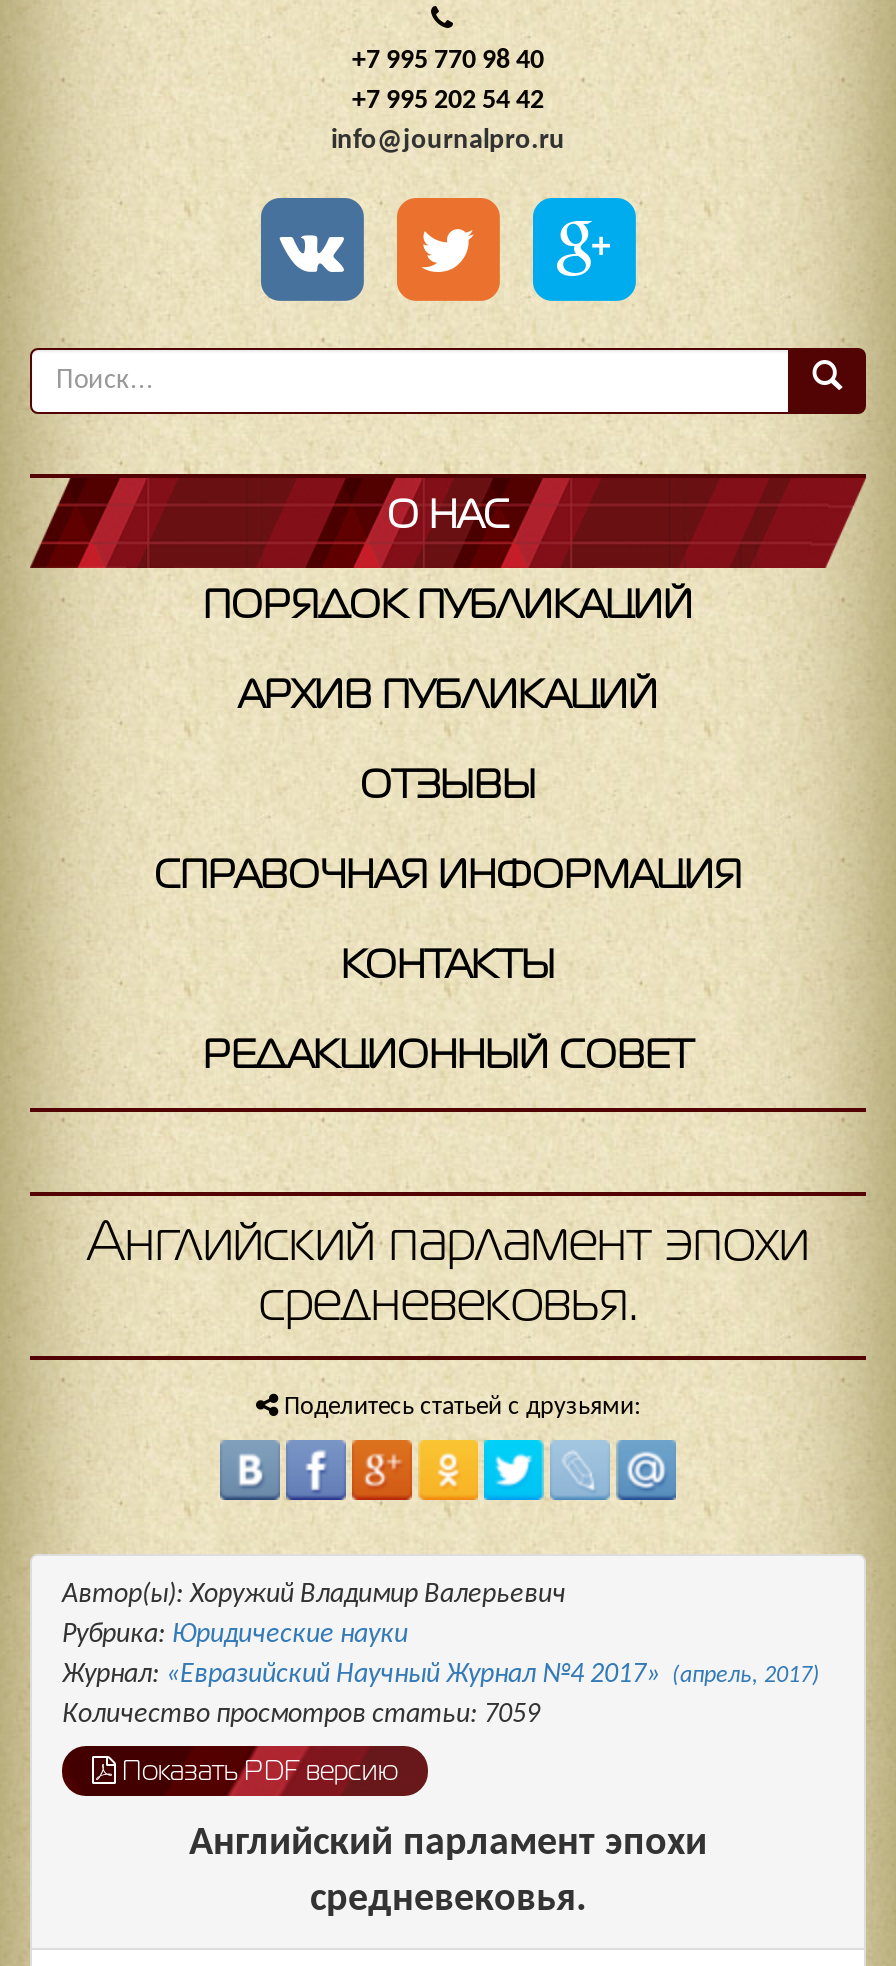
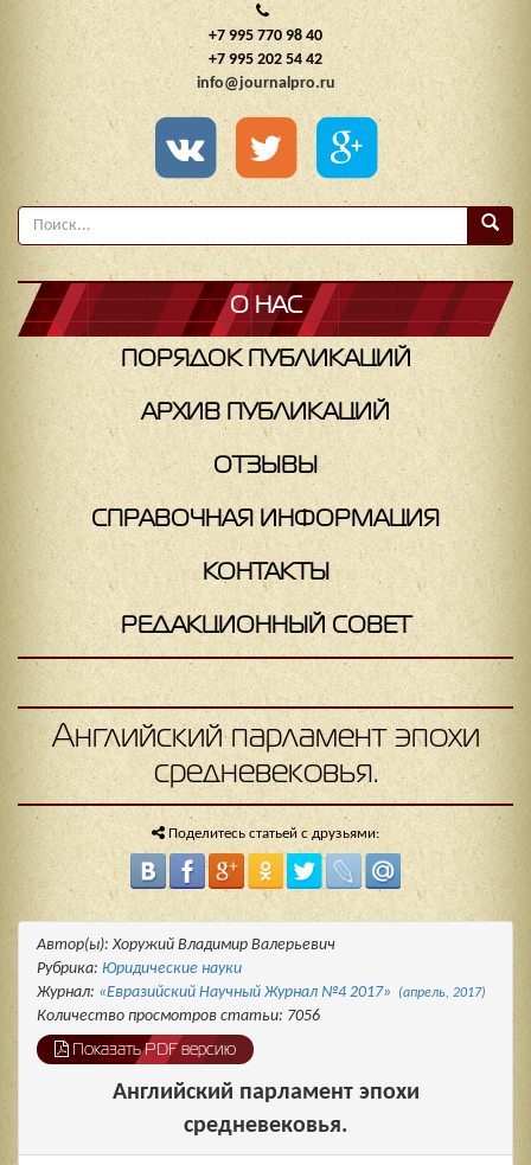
- Количество просмотров статьи: 7059
+ Количество просмотров статьи: 7056
